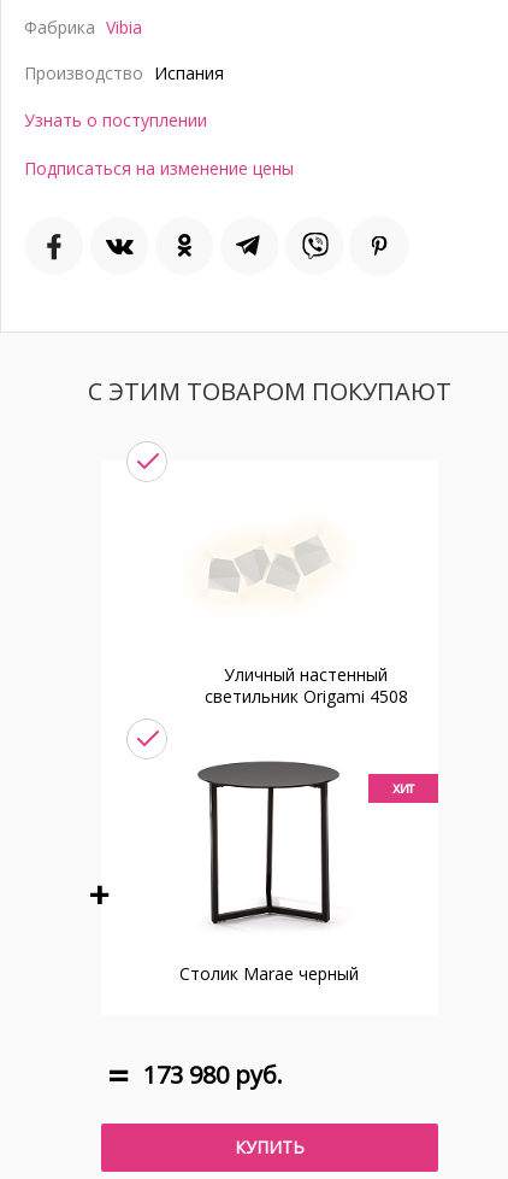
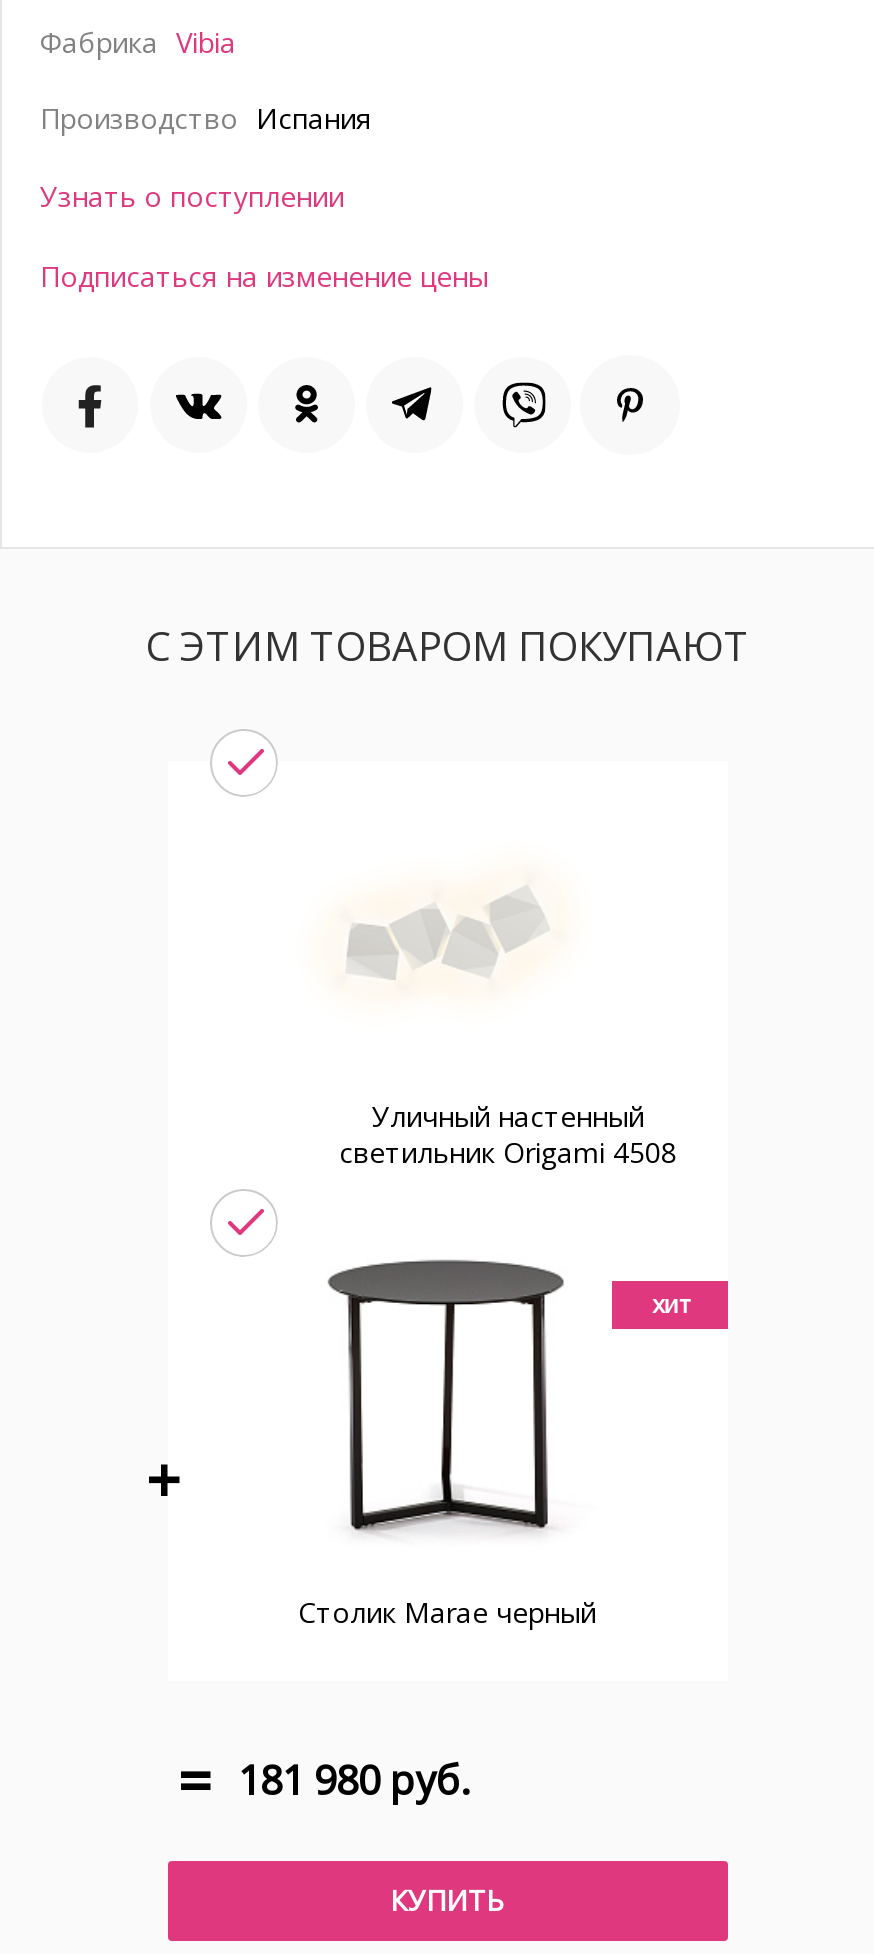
- 173 980 руб.
+ 181 980 руб.
